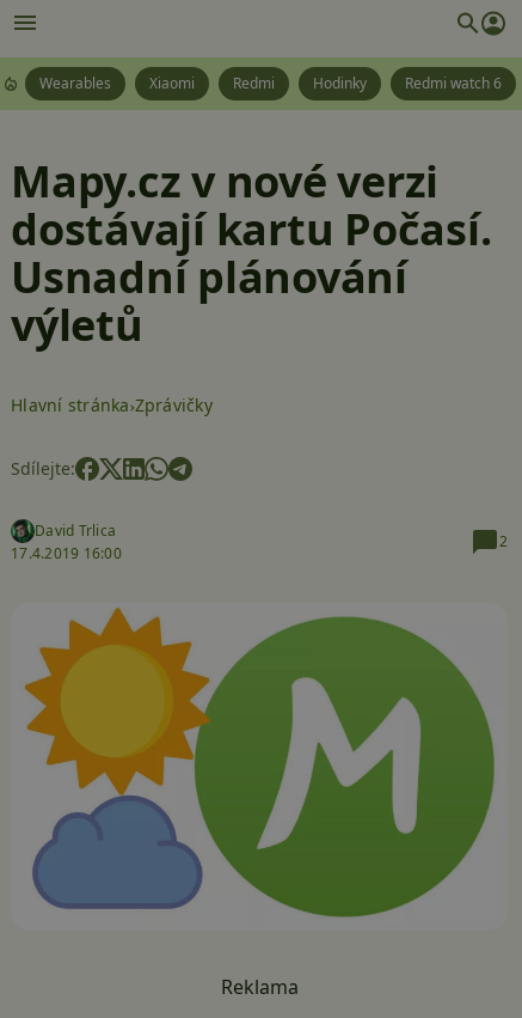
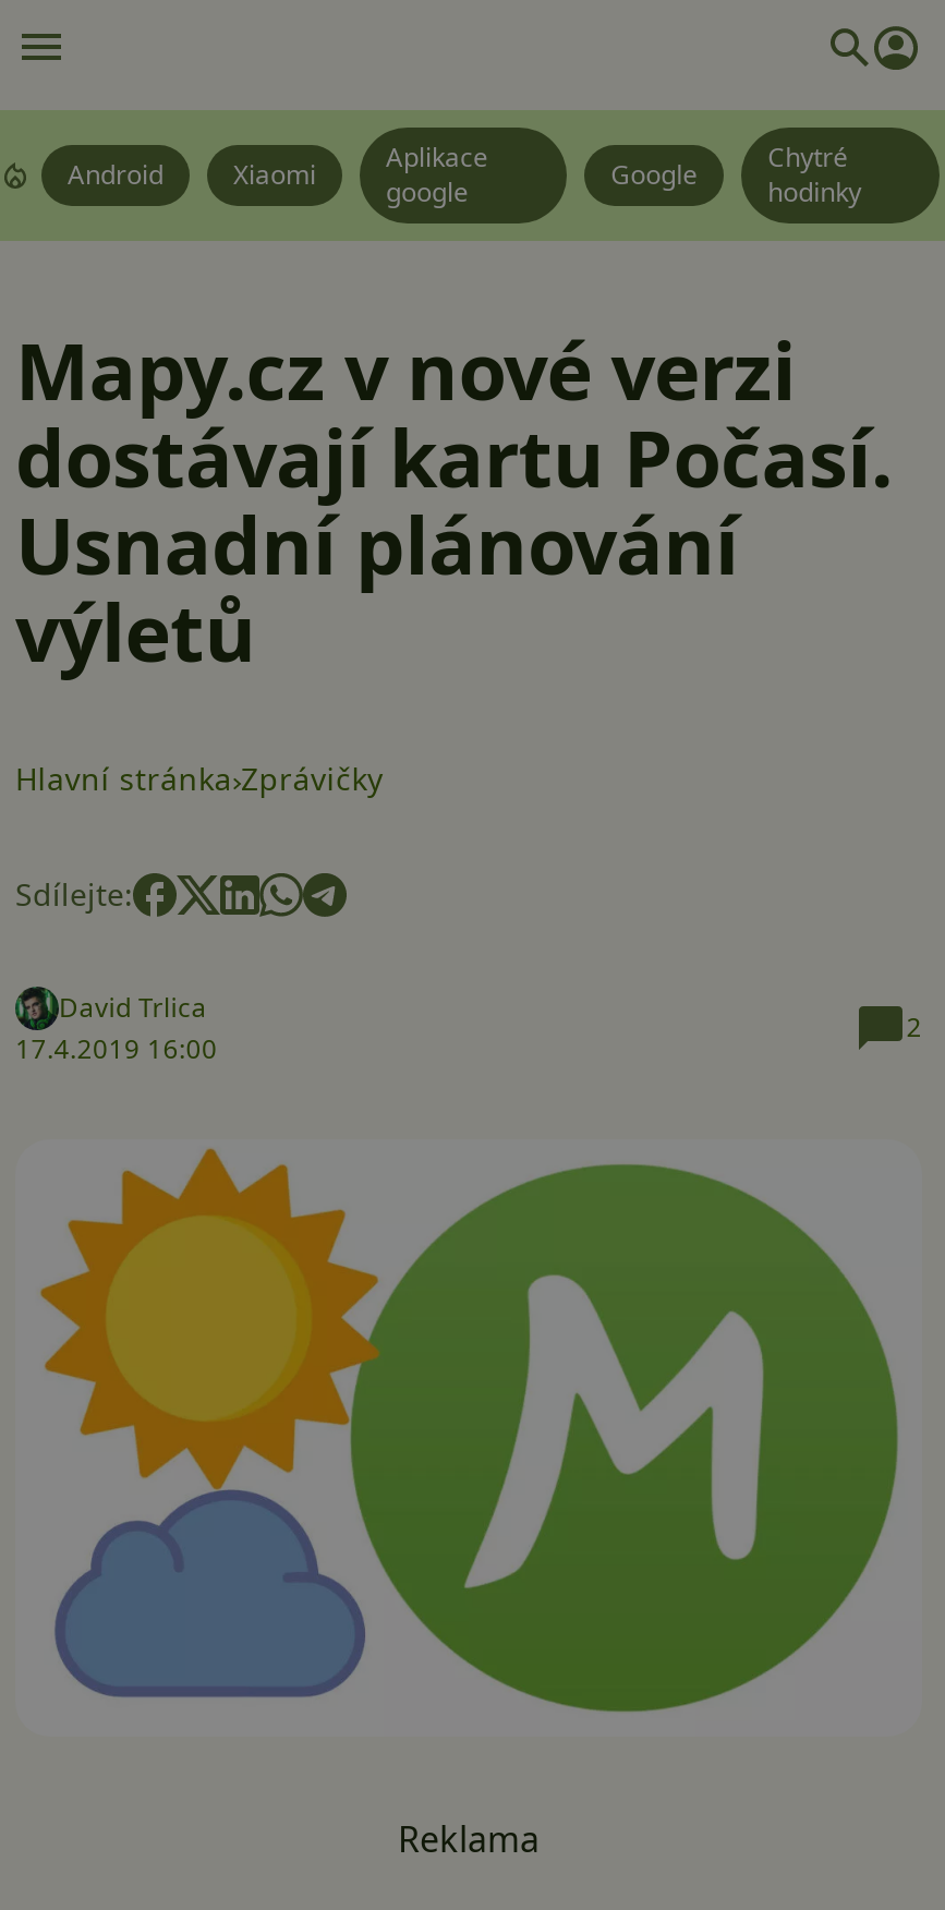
- Wearables
+ Android

- Redmi
- Hodinky
- Redmi watch 6
+ Aplikace
+ google
+ Google
+ Chytré
+ hodinky
